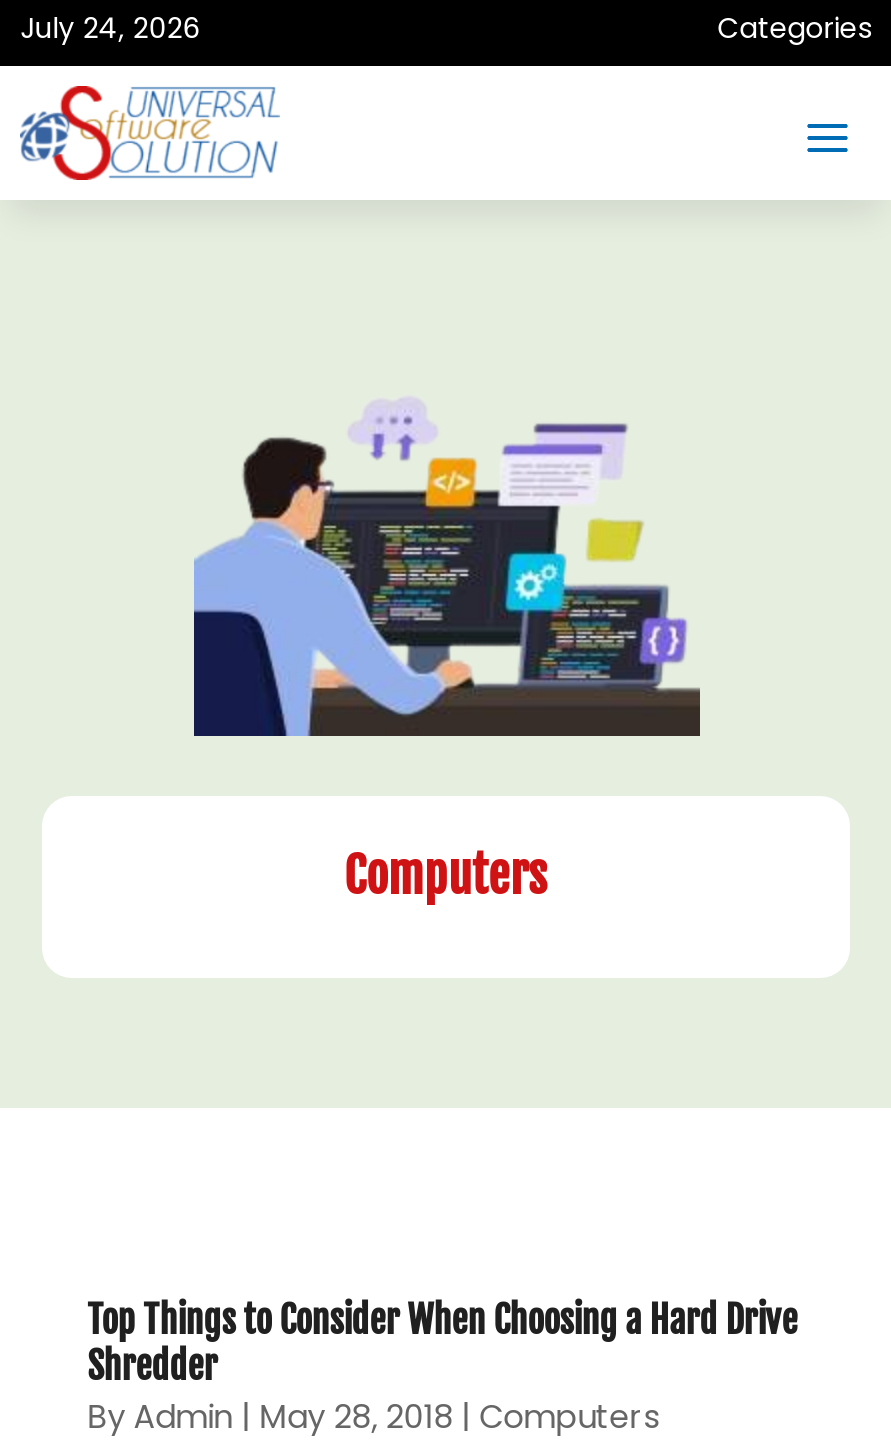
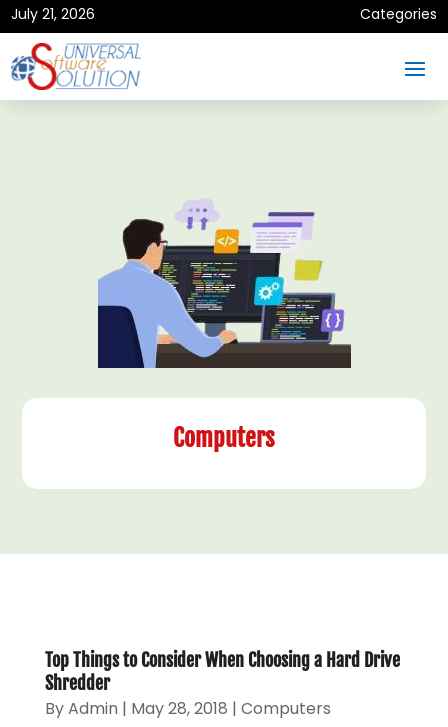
- July 24, 2026
+ July 21, 2026
